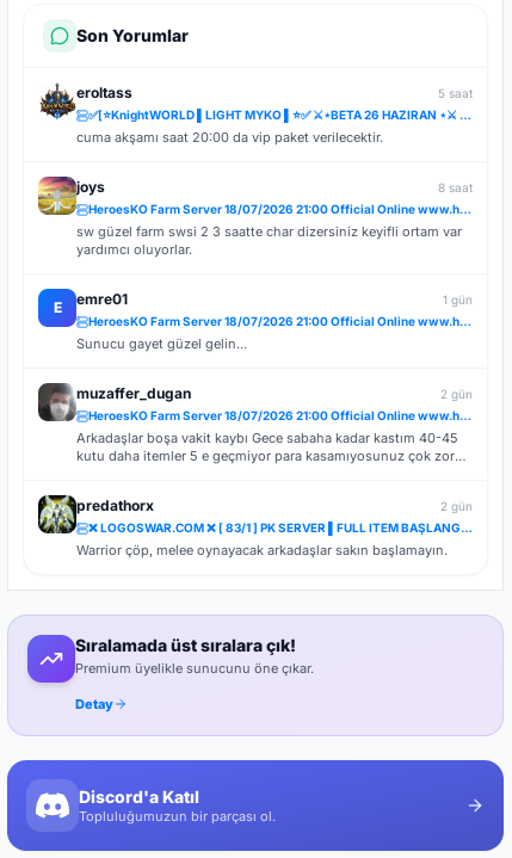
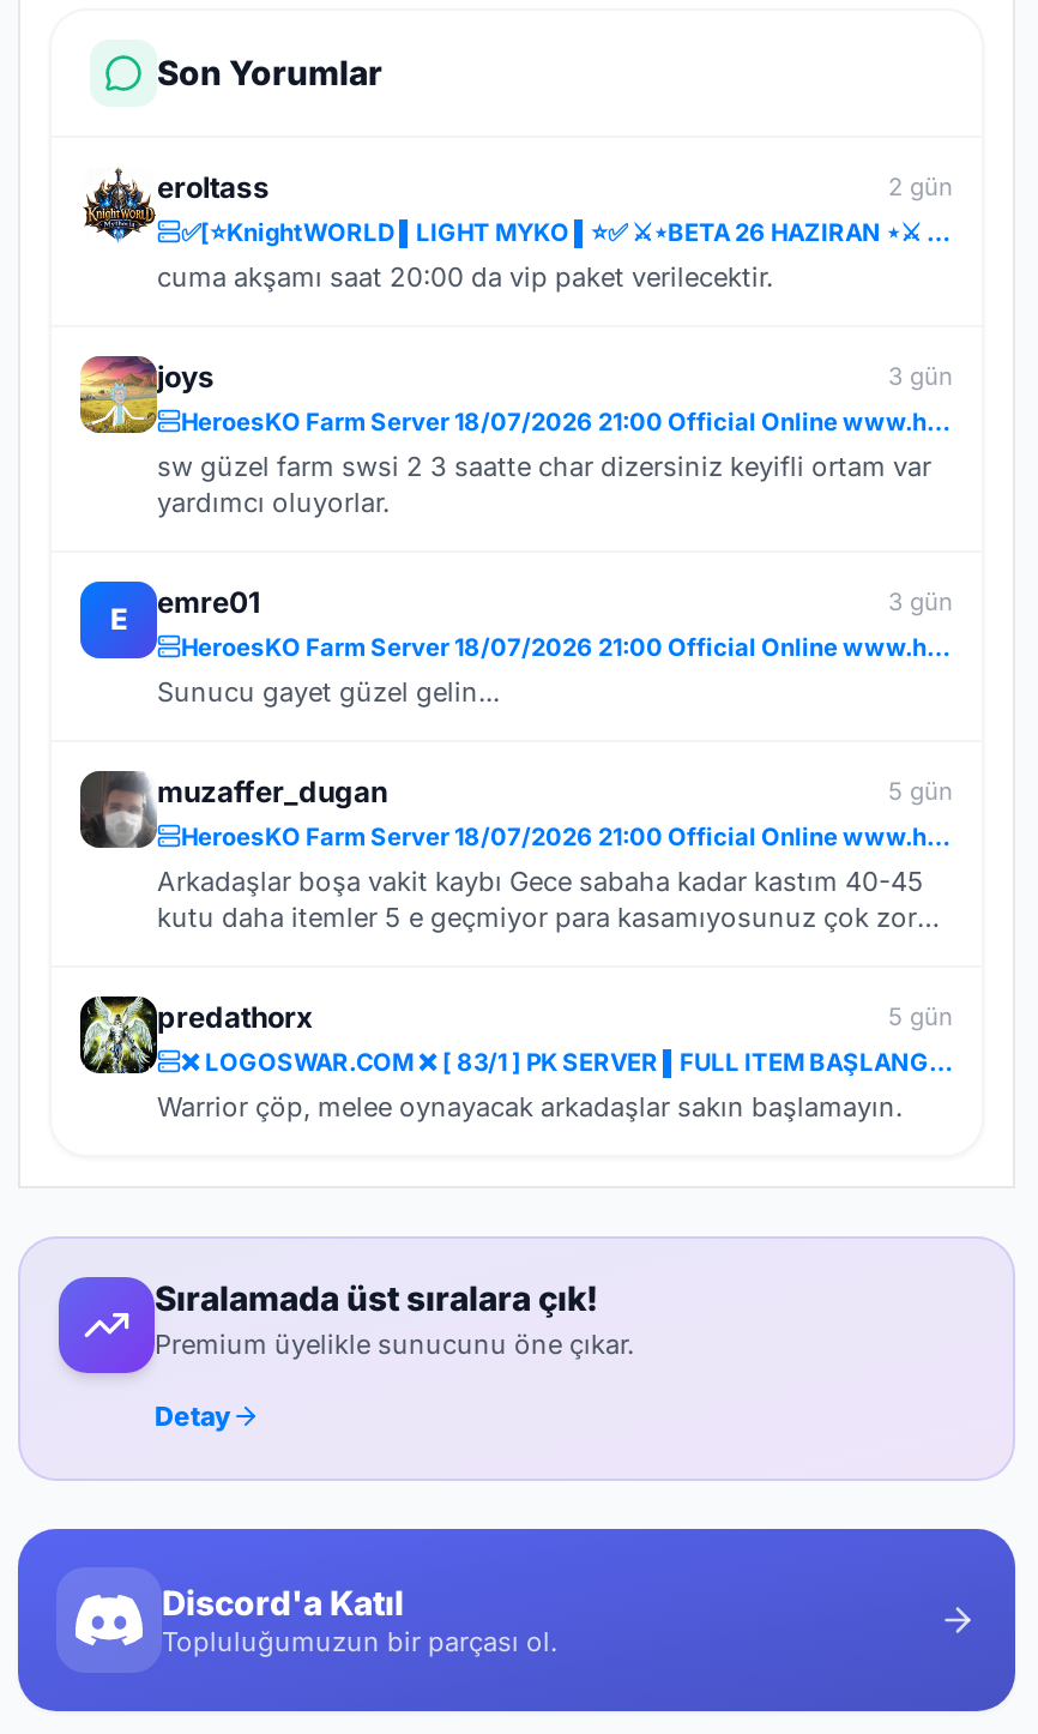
- 5 saat
+ 2 gün

- 8 saat
+ 3 gün

- 1 gün
+ 3 gün

- 2 gün
+ 5 gün

- 2 gün
+ 5 gün
